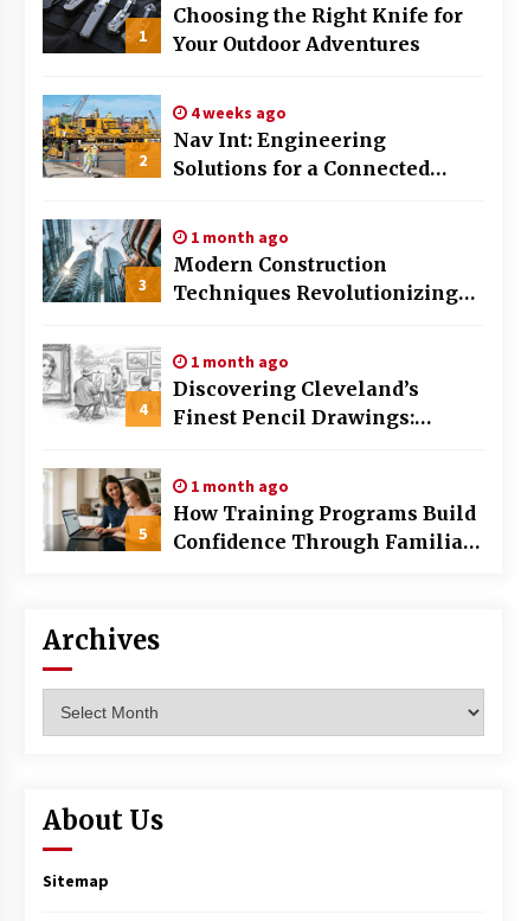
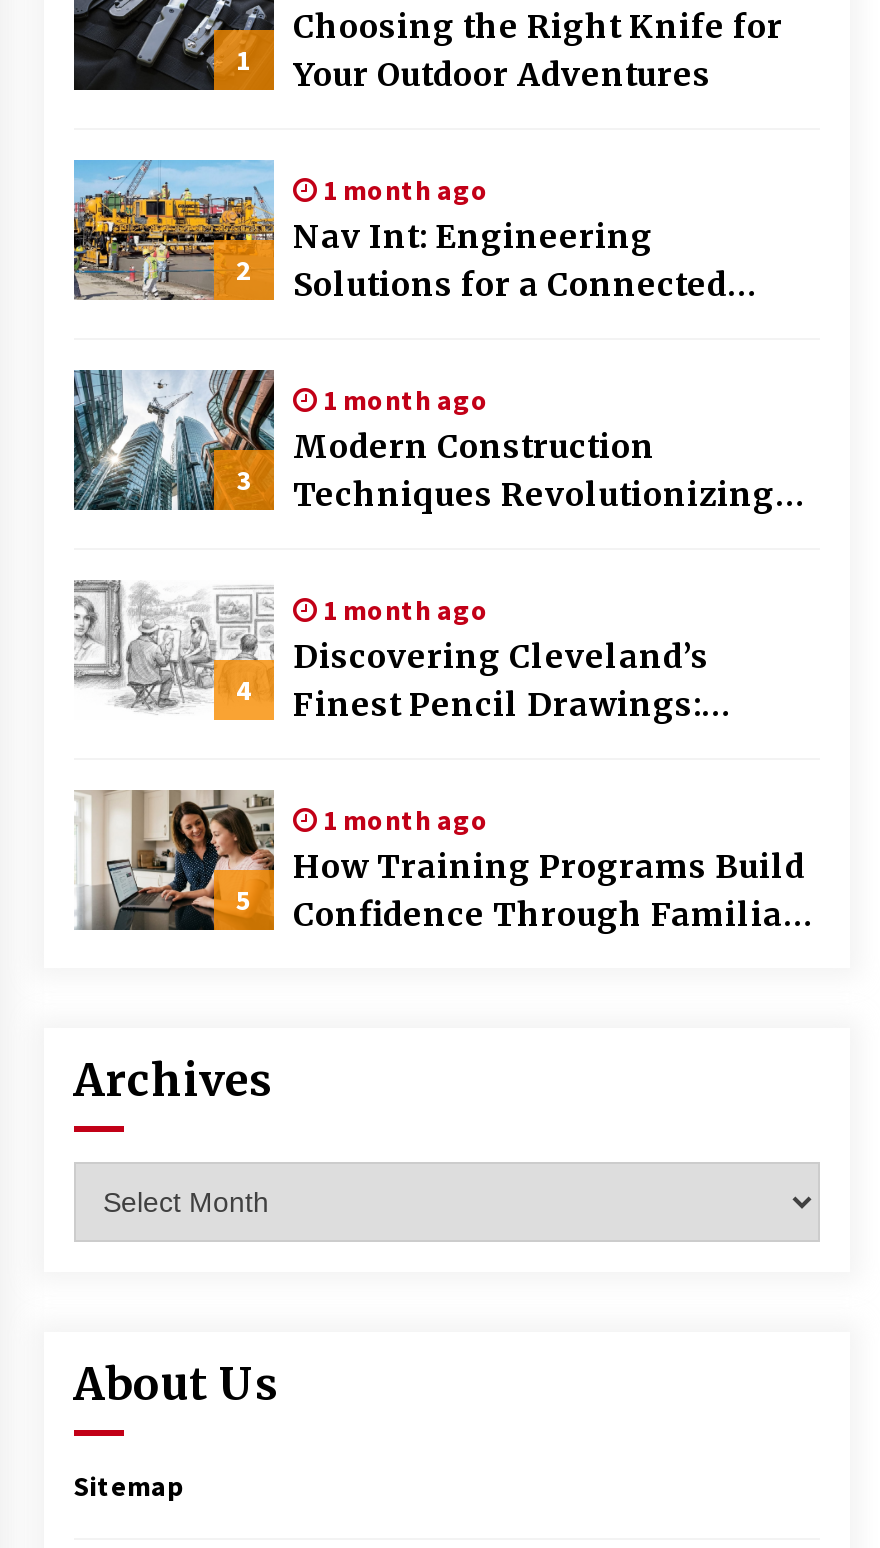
- 4 weeks ago
+ 1 month ago
